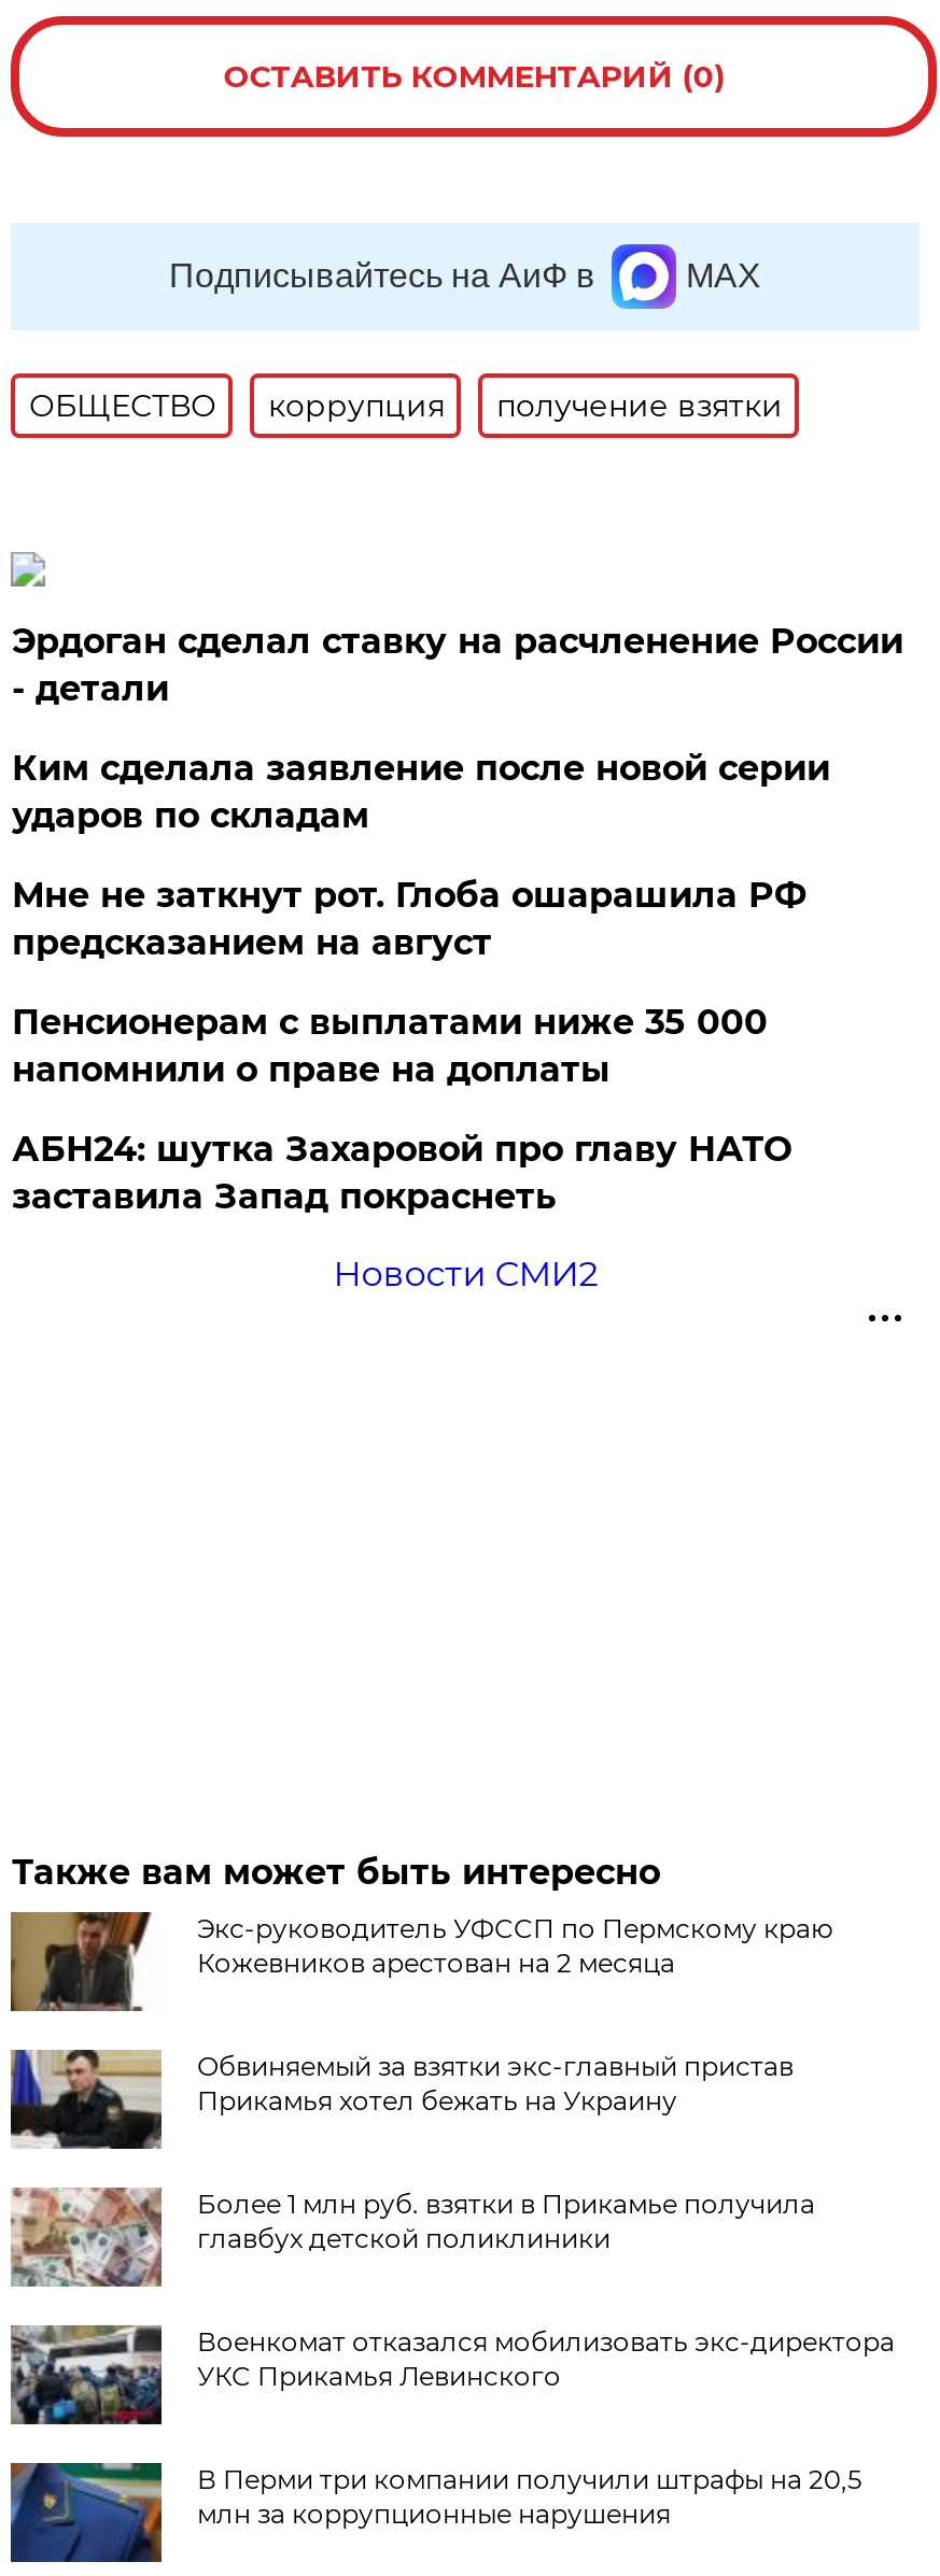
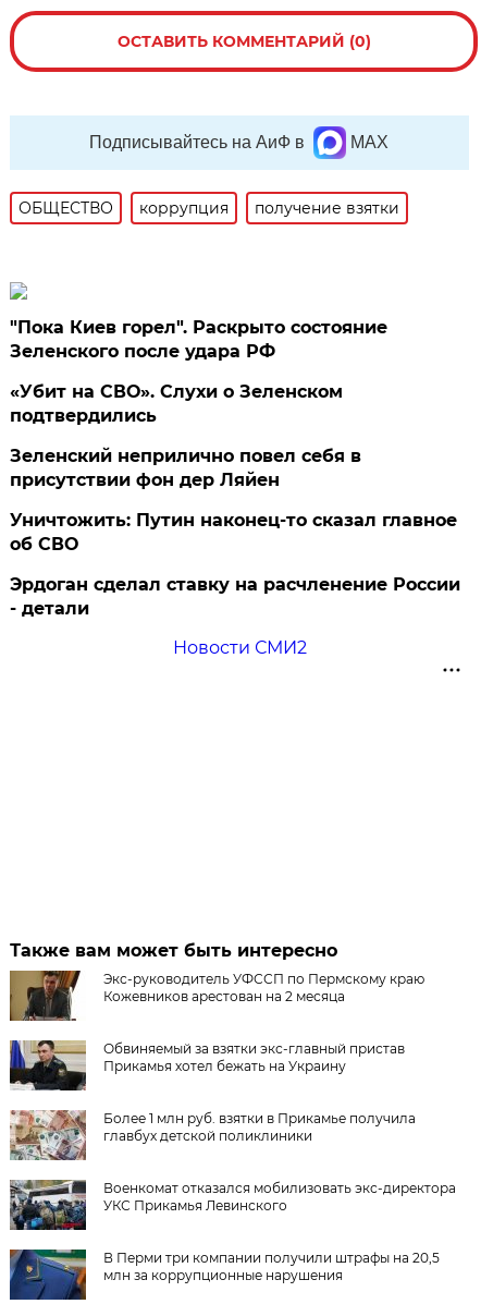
+ "Пока Киев горел". Раскрыто состояние
+ Зеленского после удара РФ
+ «Убит на СВО». Слухи о Зеленском
+ подтвердились
+ Зеленский неприлично повел cебя в
+ присутствии фон дер Ляйен
+ Уничтожить: Путин наконец-то сказал главное
+ об СВО

moved down: Эрдоган сделал ставку на расчленение России | - детали

- Ким сделала заявление после новой серии
- ударов по складам
- Мне не заткнут рот. Глоба ошарашила РФ
- предсказанием на август
- Пенсионерам с выплатами ниже 35 000
- напомнили о праве на доплаты
- АБН24: шутка Захаровой про главу НАТО
- заставила Запад покраснеть
